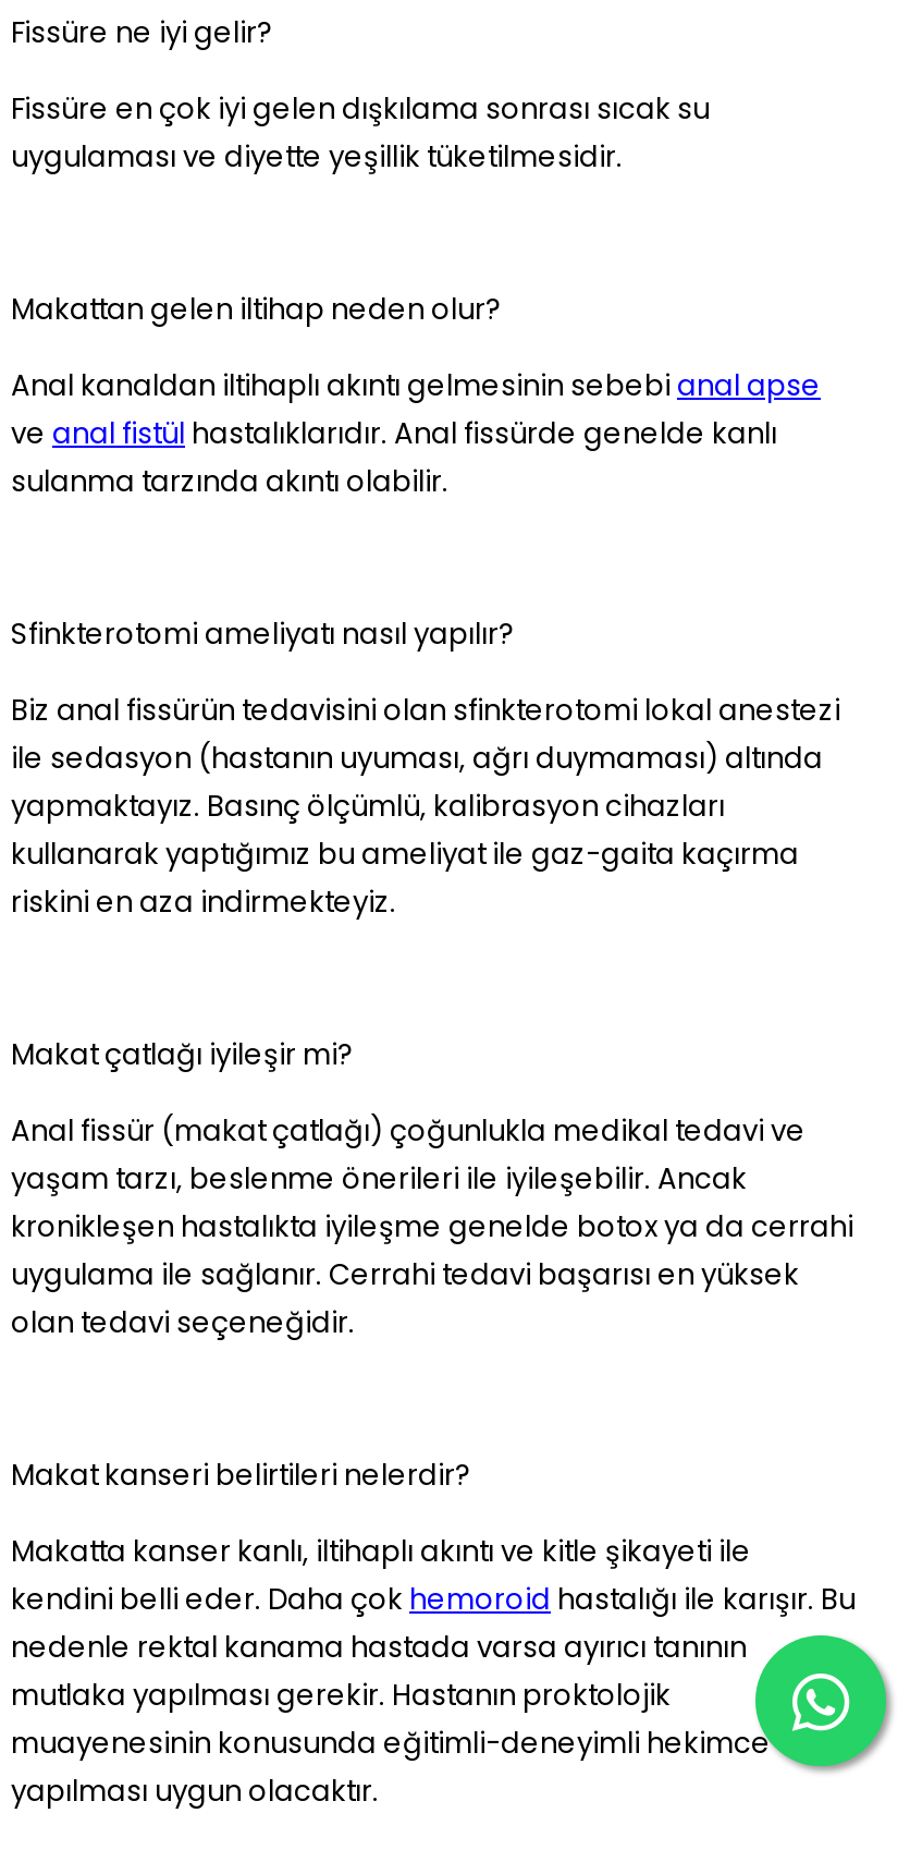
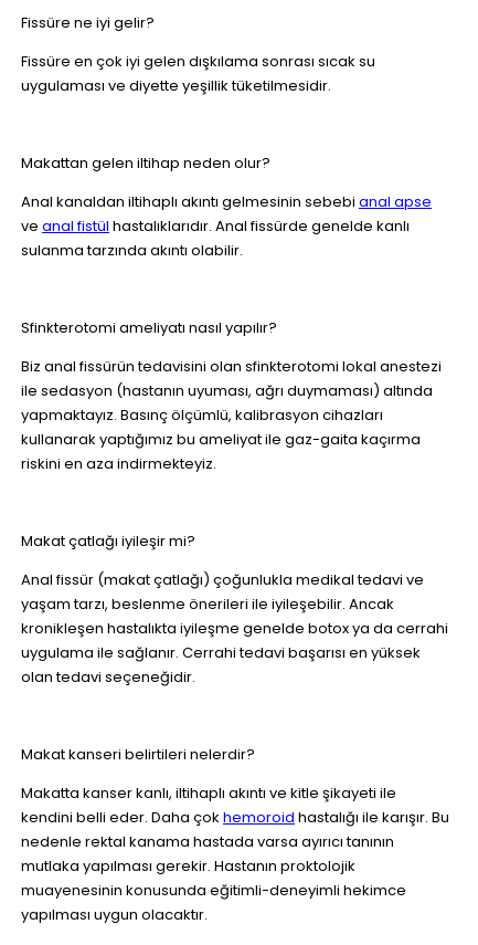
- [image]
